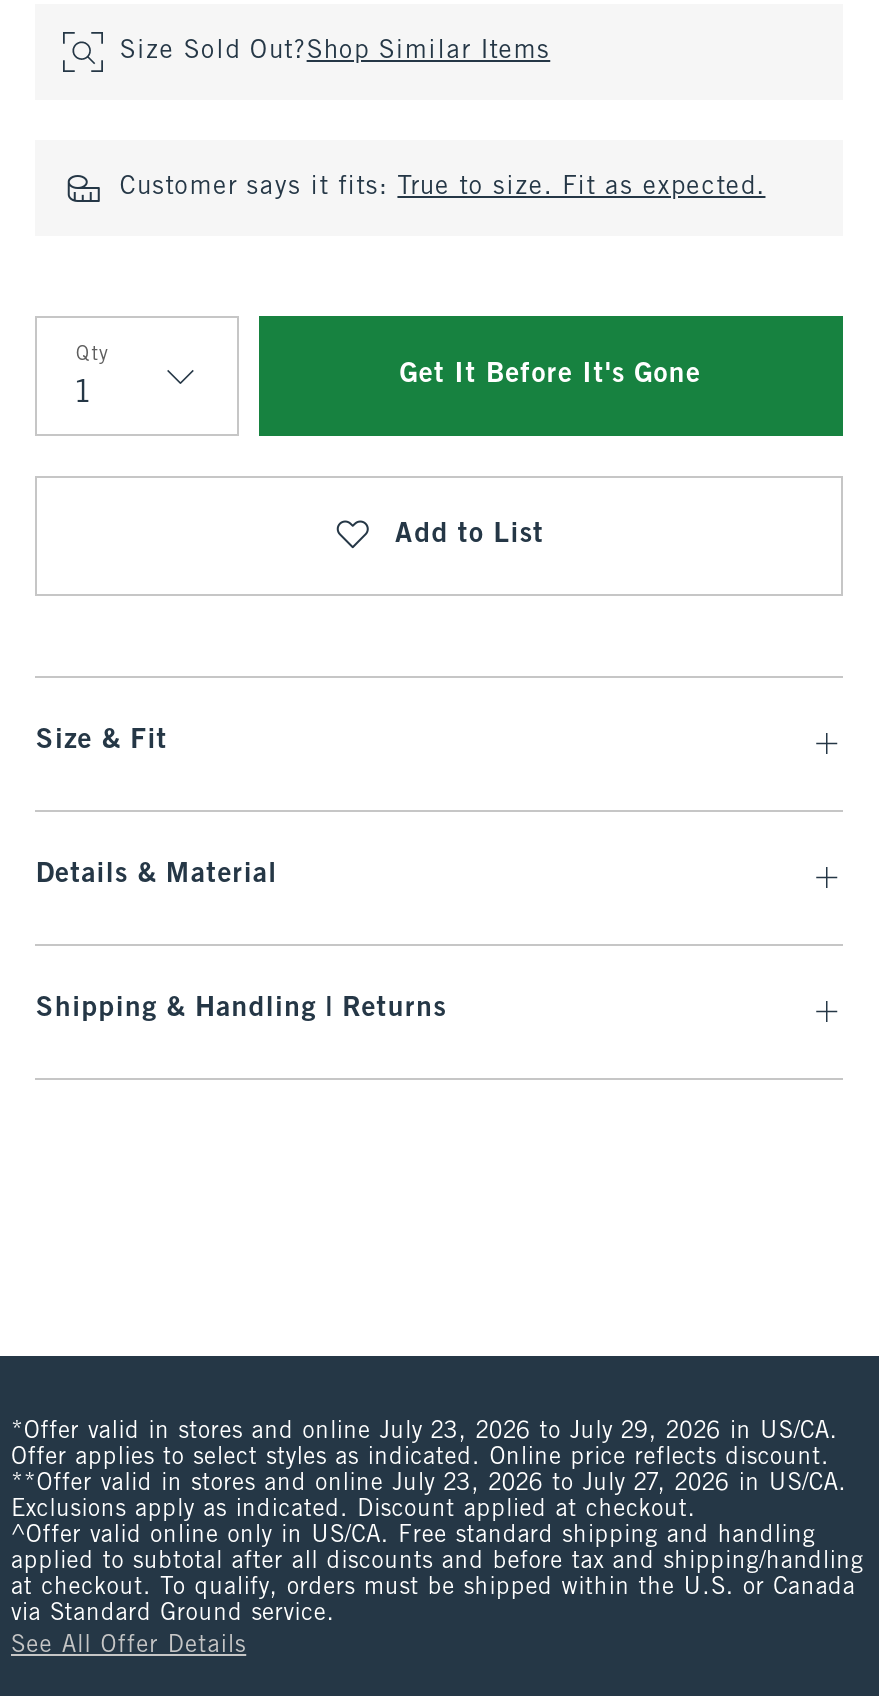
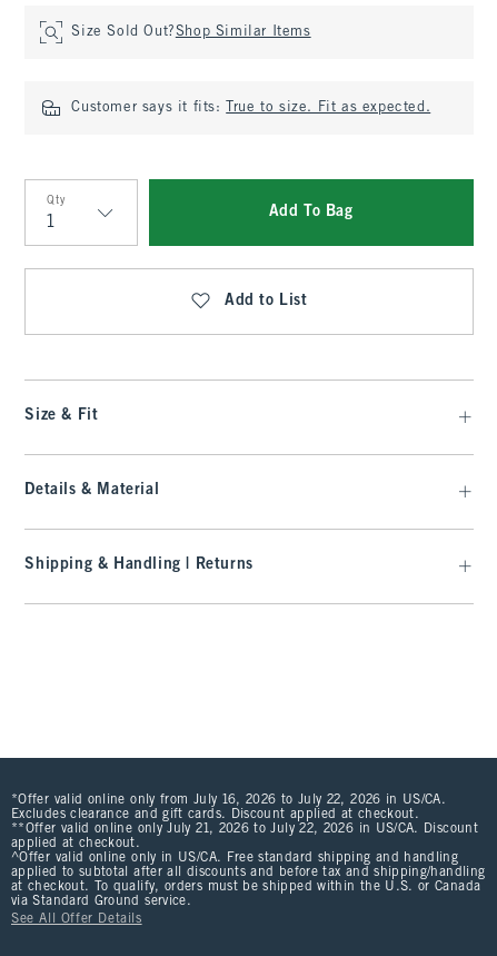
- Get It Before It's Gone
+ Add To Bag

- *Offer valid in stores and online July 23, 2026 to July 29, 2026 in US/CA.
- Offer applies to select styles as indicated. Online price reflects discount.
- **Offer valid in stores and online July 23, 2026 to July 27, 2026 in US/CA.
- Exclusions apply as indicated. Discount applied at checkout.
+ *Offer valid online only from July 16, 2026 to July 22, 2026 in US/CA.
+ Excludes clearance and gift cards. Discount applied at checkout.
+ **Offer valid online only July 21, 2026 to July 22, 2026 in US/CA. Discount
+ applied at checkout.
